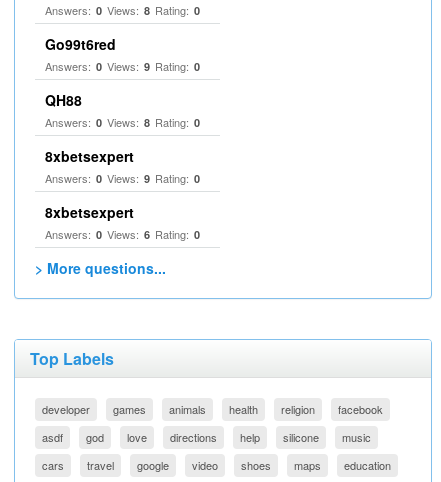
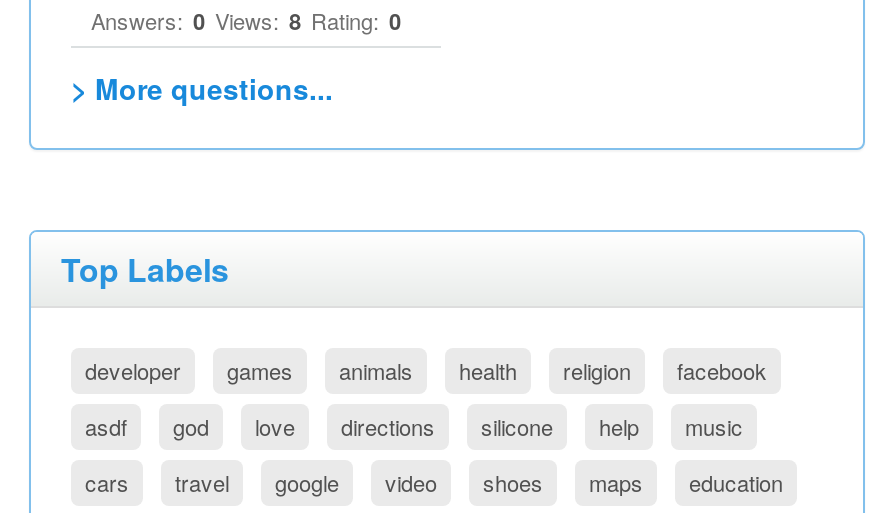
- Go99t6red
- Answers: 0 Views: 9 Rating: 0
- QH88
- Answers: 0 Views: 8 Rating: 0
- 8xbetsexpert
- Answers: 0 Views: 9 Rating: 0
- 8xbetsexpert
- Answers: 0 Views: 6 Rating: 0

moved up: silicone
